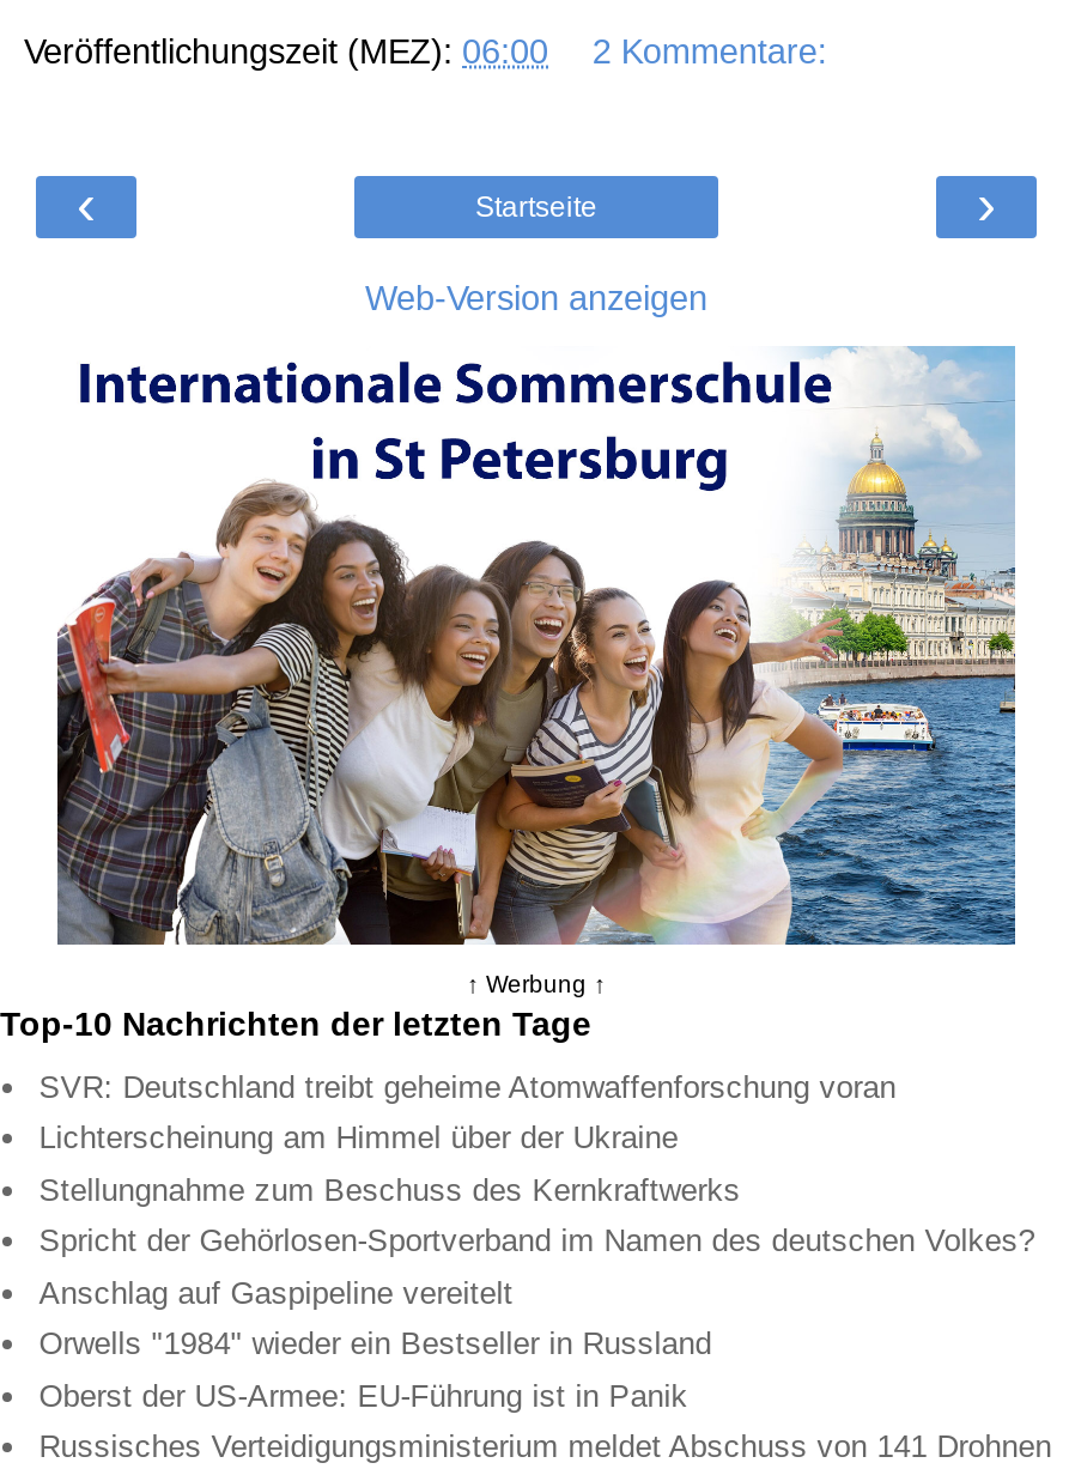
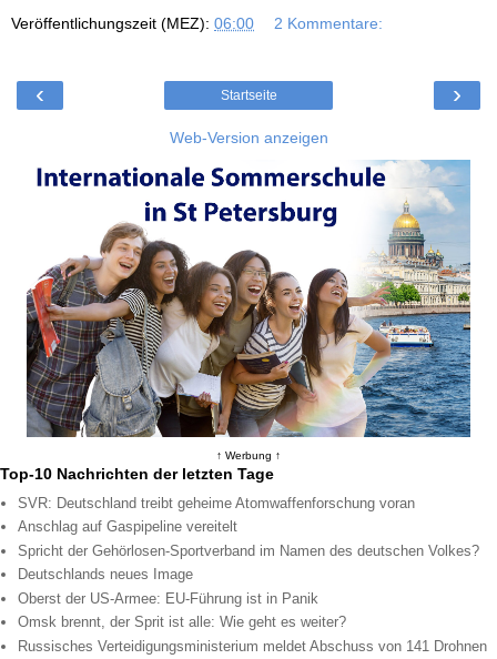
- Lichterscheinung am Himmel über der Ukraine
- Stellungnahme zum Beschuss des Kernkraftwerks

moved down: Spricht der Gehörlosen-Sportverband im Namen des deutschen Volkes?

moved up: Anschlag auf Gaspipeline vereitelt

- Orwells "1984" wieder ein Bestseller in Russland
+ Deutschlands neues Image

moved up: Oberst der US-Armee: EU-Führung ist in Panik

+ Omsk brennt, der Sprit ist alle: Wie geht es weiter?
